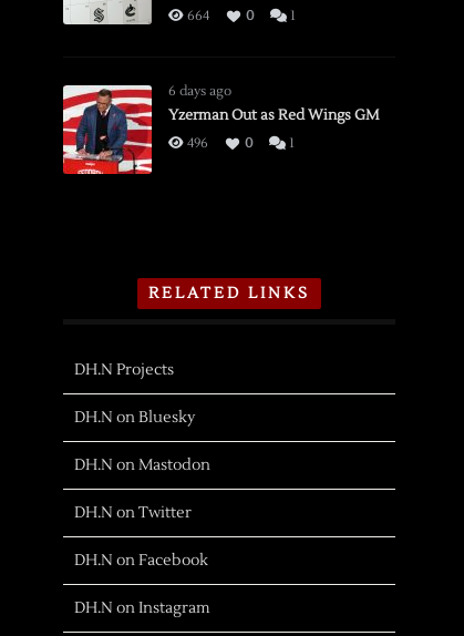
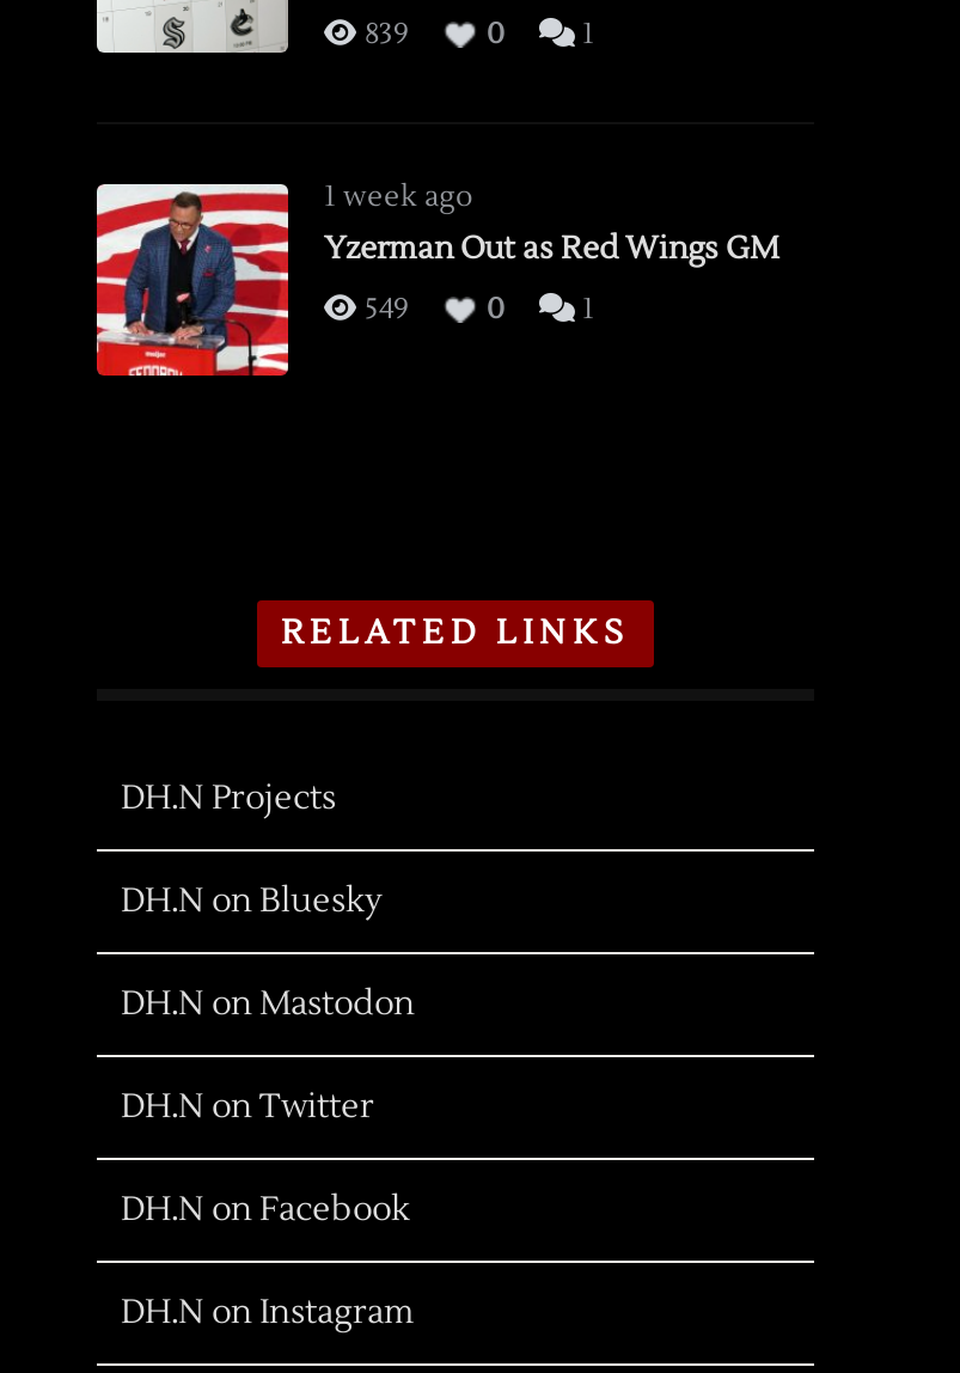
- 664
+ 839

- 6 days ago
+ 1 week ago

- 496
+ 549
